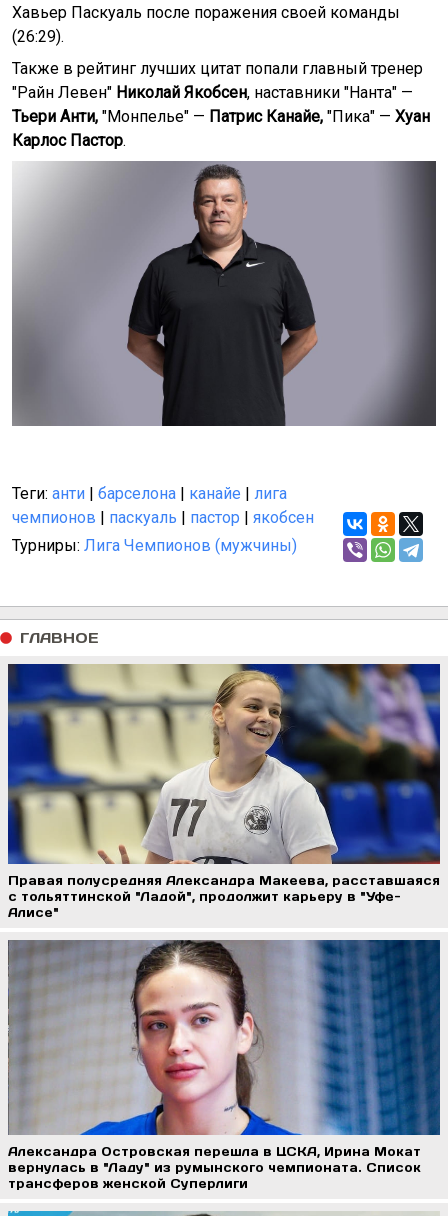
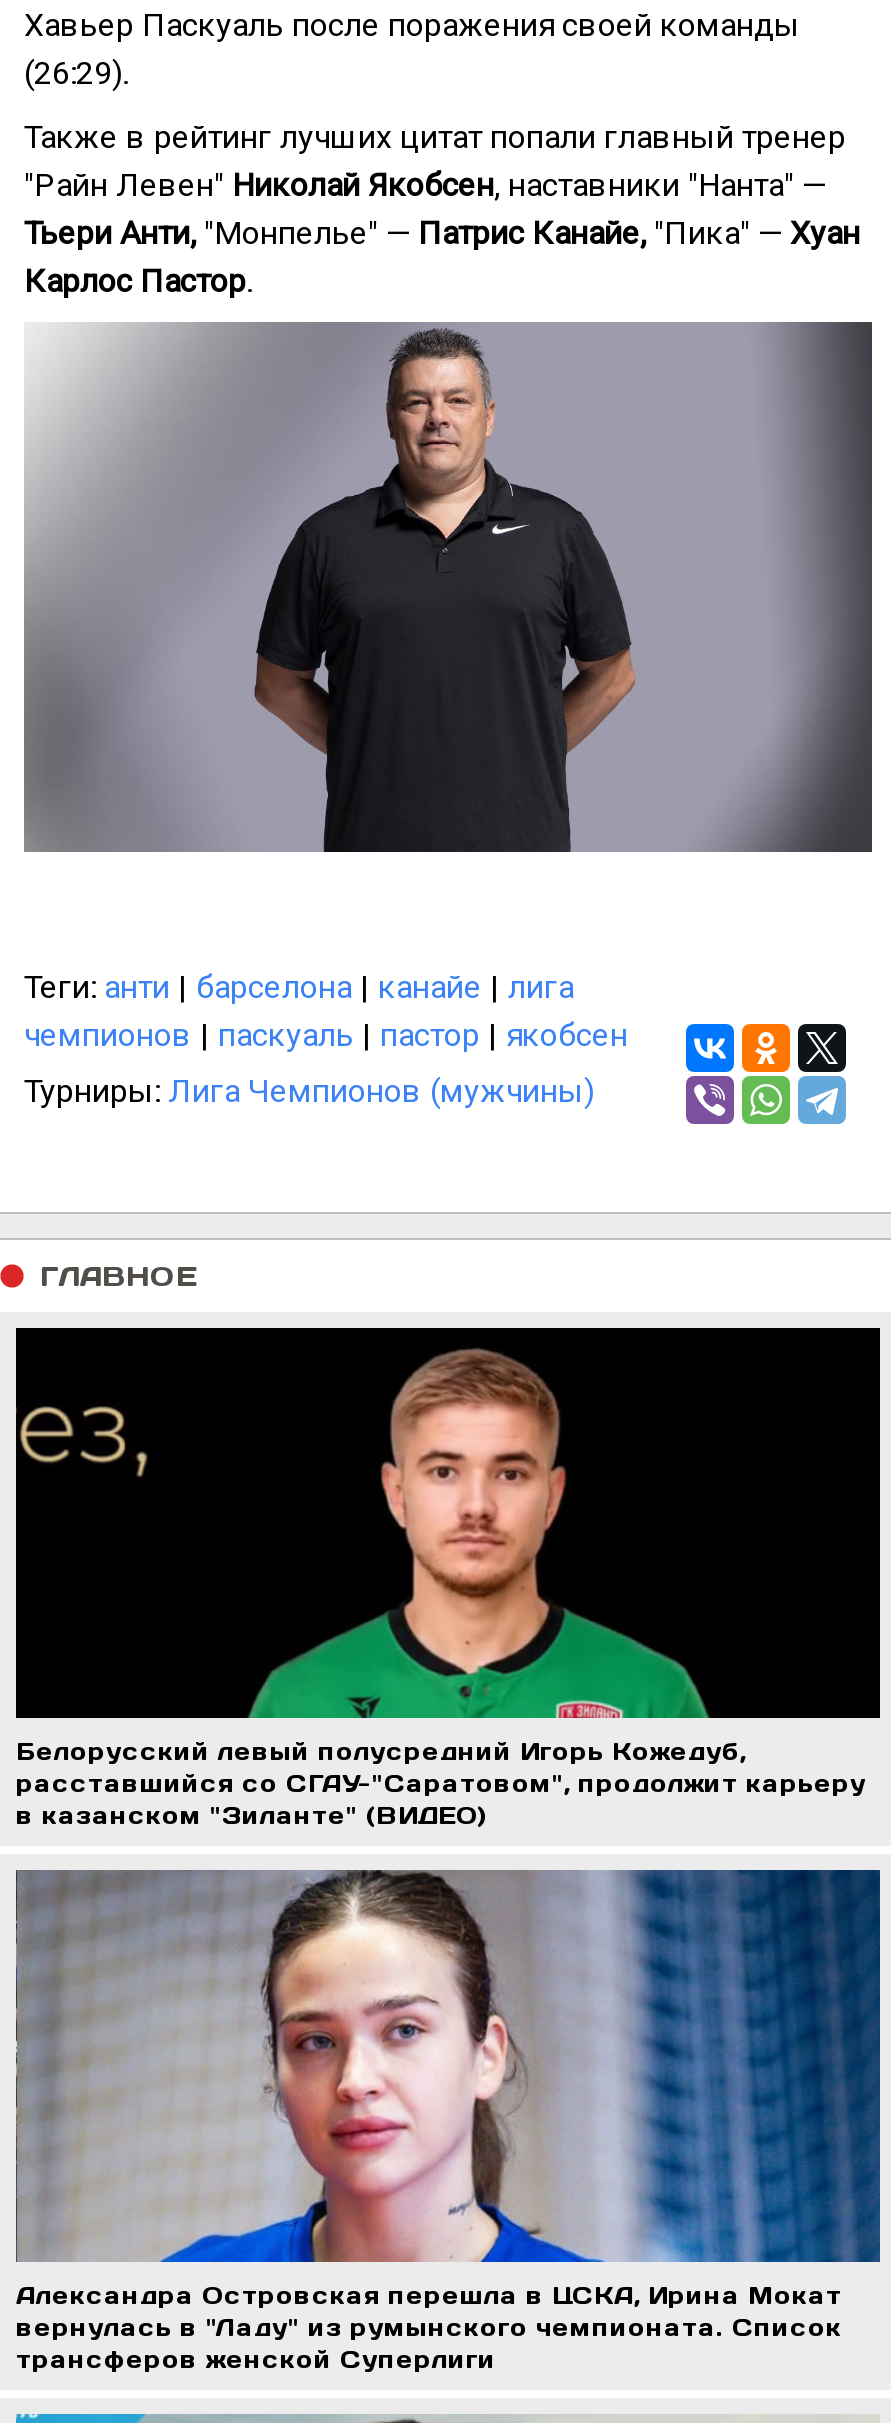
- [image]
- Правая полусредняя Александра Макеева, расставшаяся
- с тольяттинской "Ладой", продолжит карьеру в "Уфе-
- Алисе"
+ [image]
+ Белорусский левый полусредний Игорь Кожедуб,
+ расставшийся со СГАУ-"Саратовом", продолжит карьеру
+ в казанском "Зиланте" (ВИДЕО)
